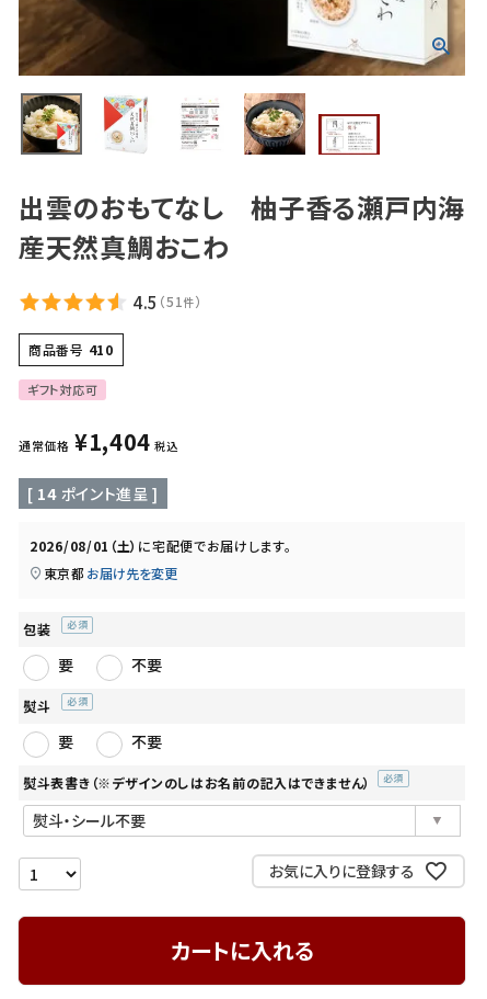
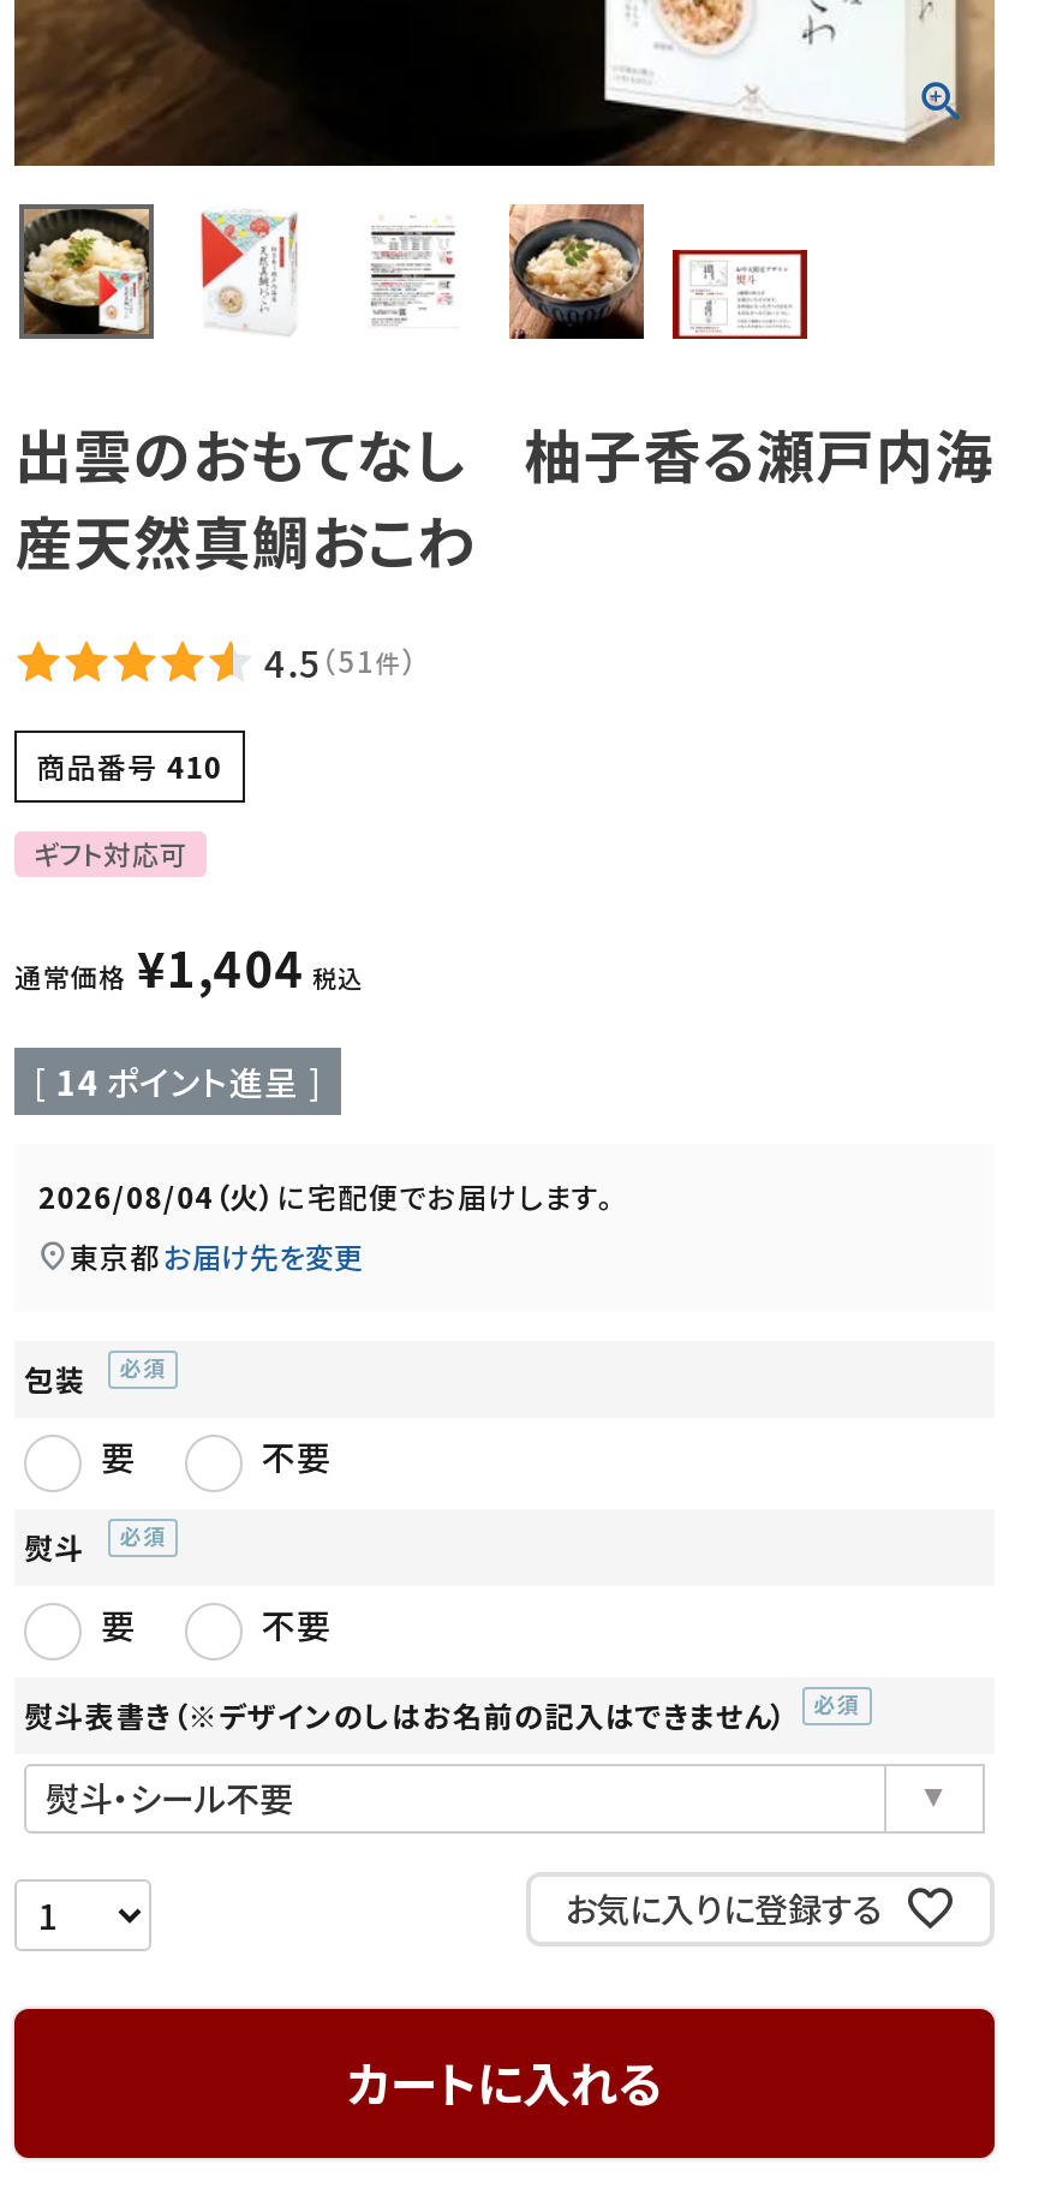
- 2026/08/01（土）に宅配便でお届けします。
+ 2026/08/04（火）に宅配便でお届けします。
